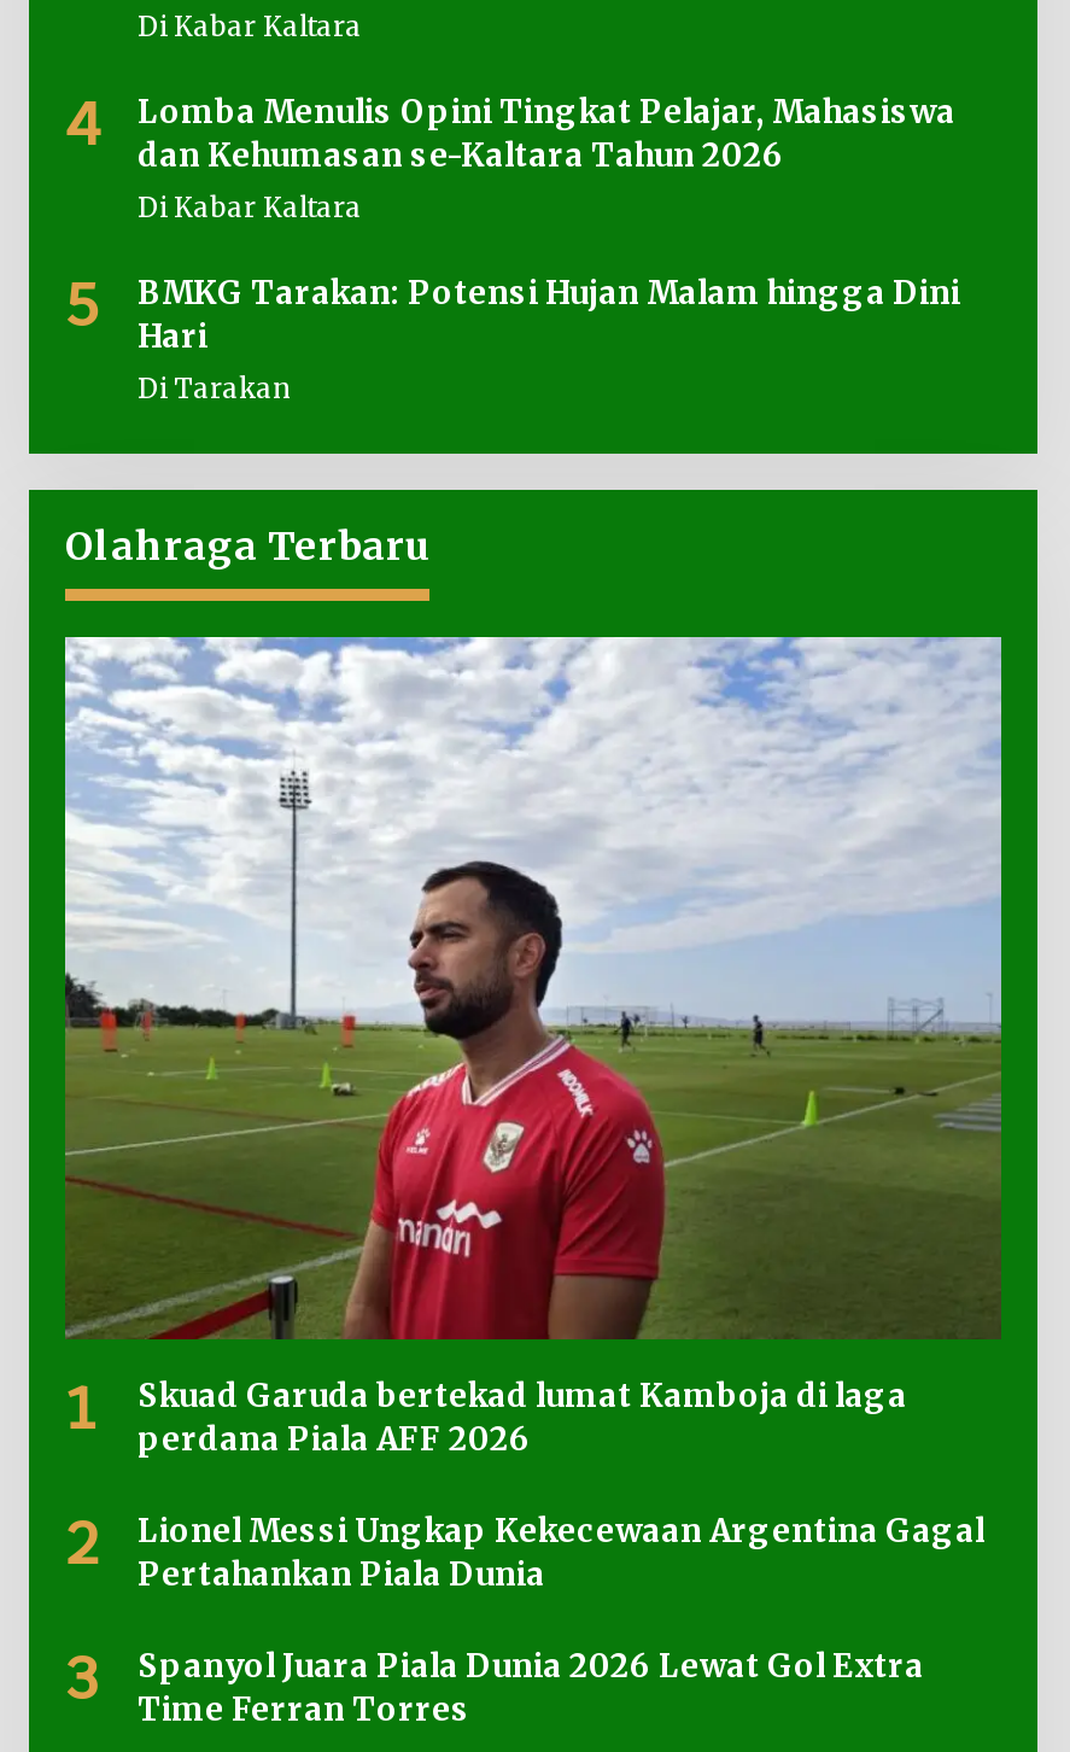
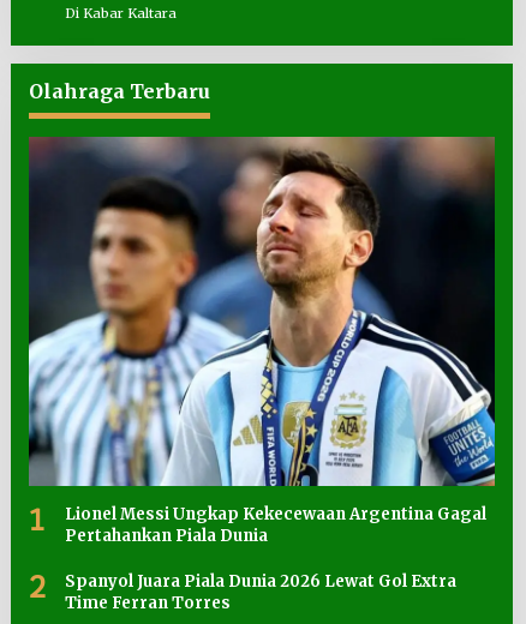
- 4
- Lomba Menulis Opini Tingkat Pelajar, Mahasiswa
- dan Kehumasan se-Kaltara Tahun 2026
- Di Kabar Kaltara
- 5
- BMKG Tarakan: Potensi Hujan Malam hingga Dini
- Hari
- Di Tarakan

- [image]
+ [image]

- Skuad Garuda bertekad lumat Kamboja di laga
- perdana Piala AFF 2026
- 2

- 3 Spanyol Juara Piala Dunia 2026 Lewat Gol Extra Time Ferran Torres
+ 2 Spanyol Juara Piala Dunia 2026 Lewat Gol Extra Time Ferran Torres
